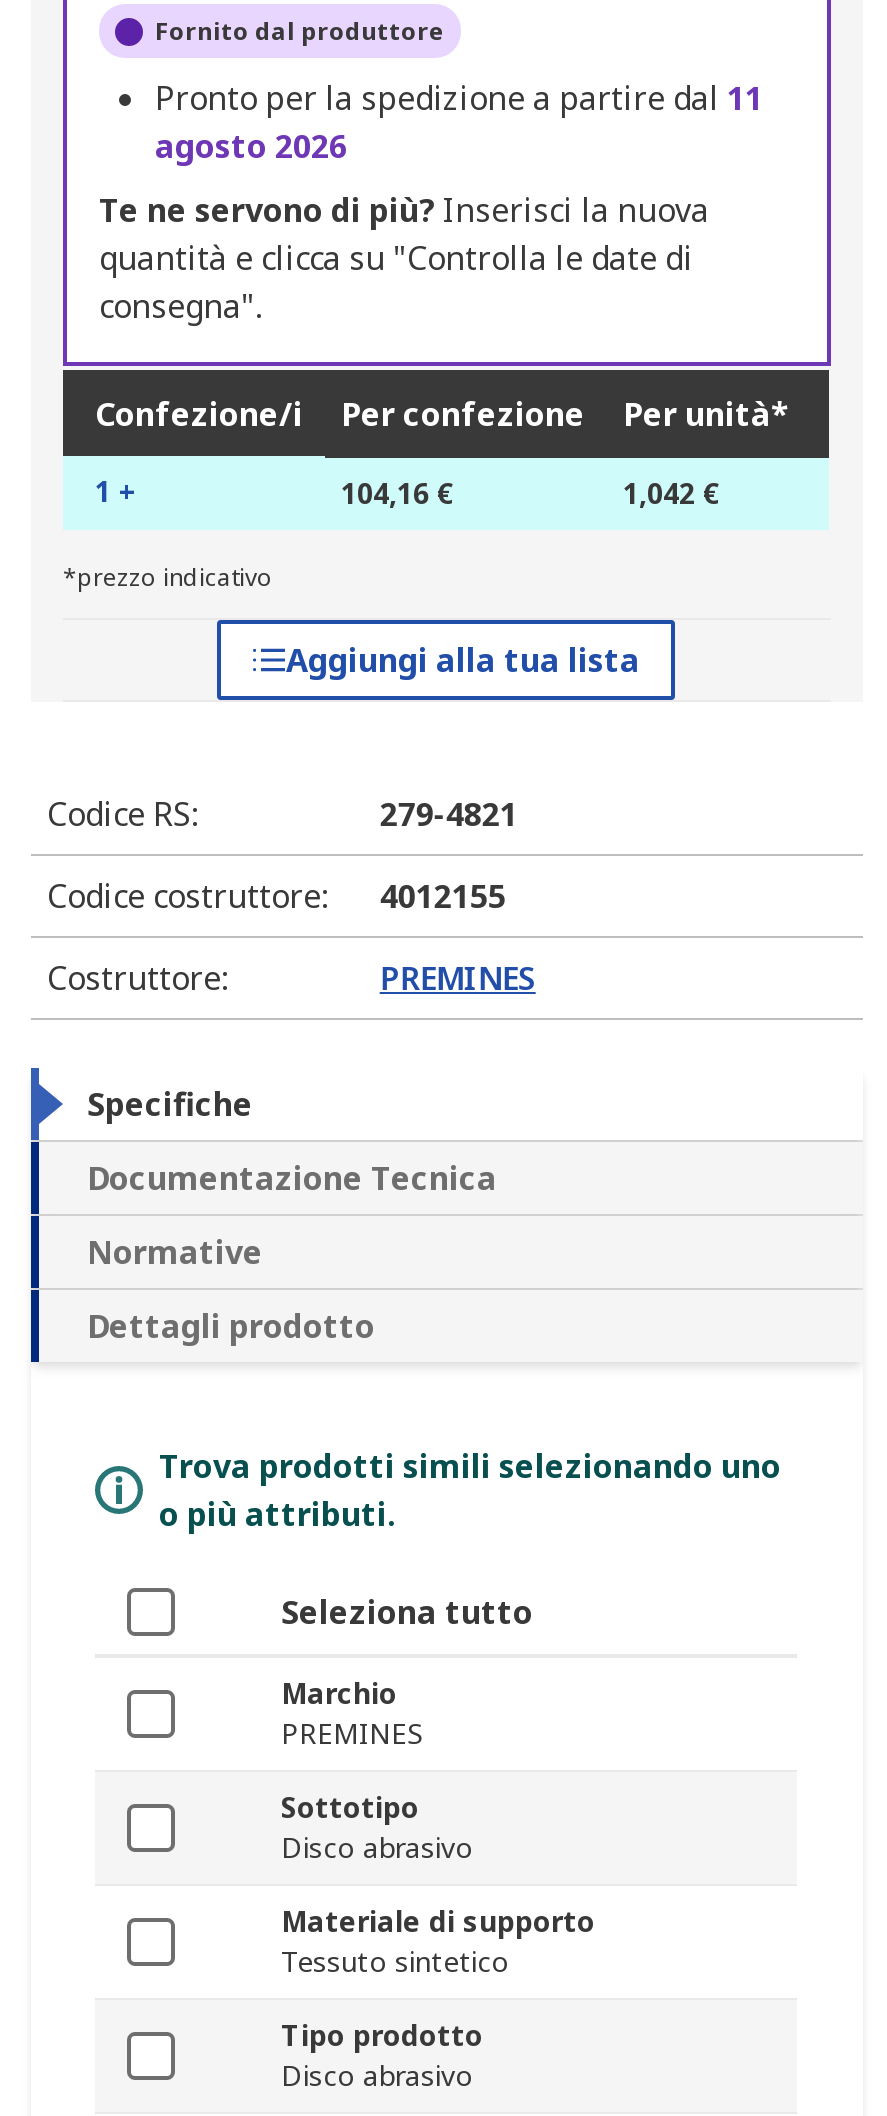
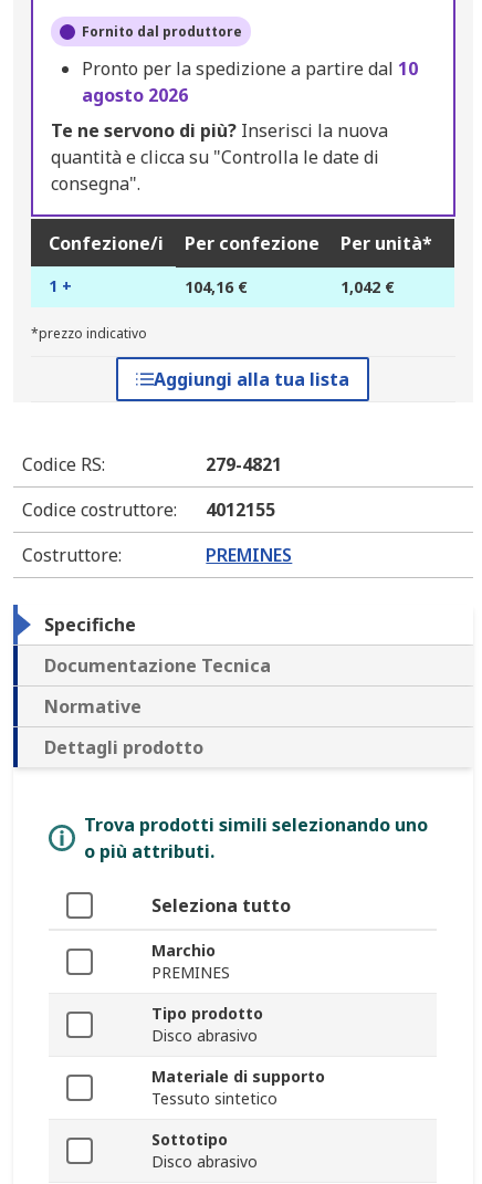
- Pronto per la spedizione a partire dal 11
+ Pronto per la spedizione a partire dal 10

moved down: Sottotipo

moved up: Tipo prodotto
